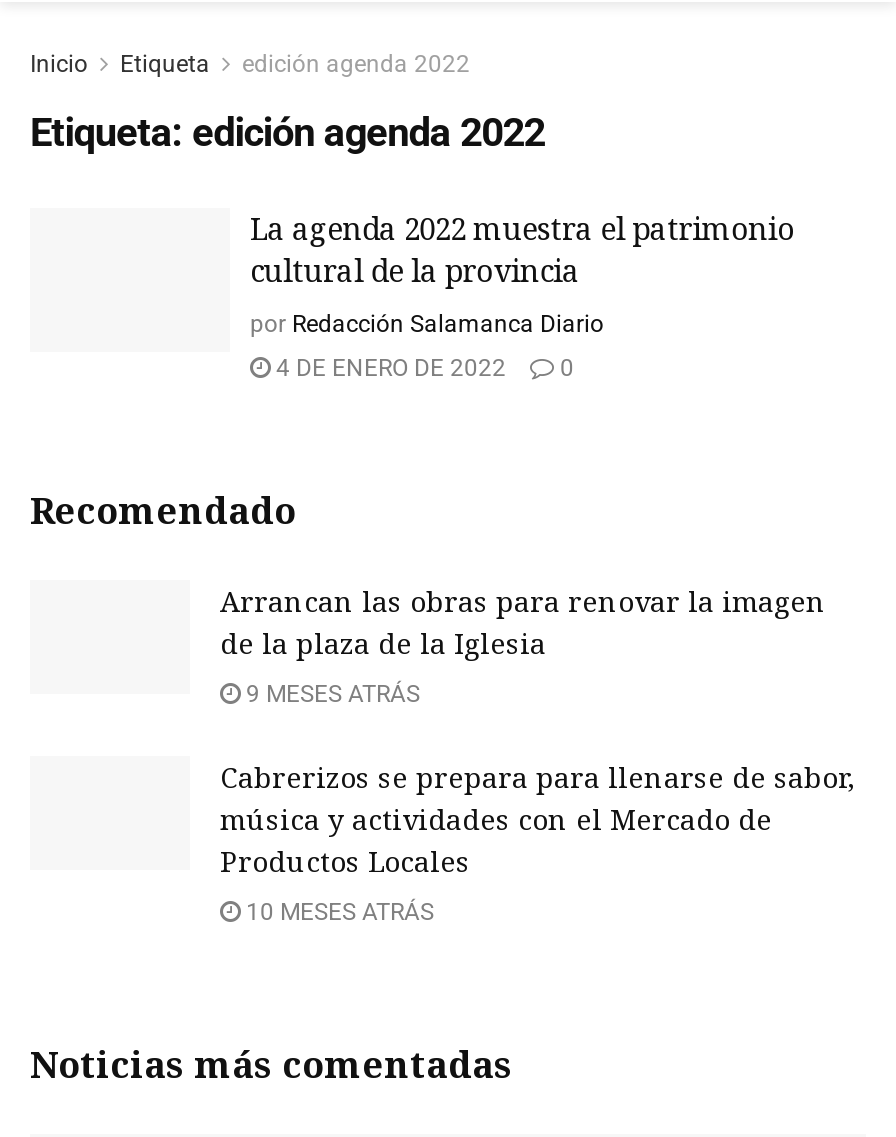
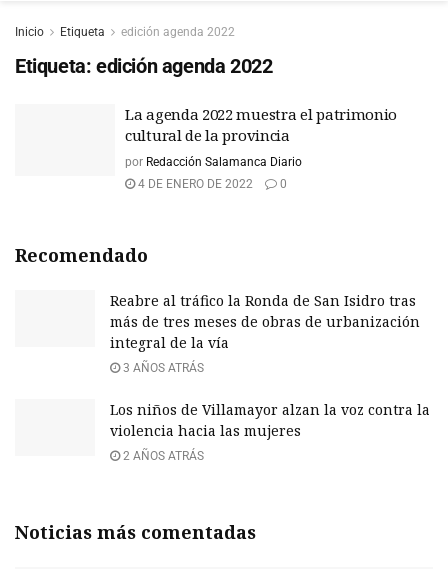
- Arrancan las obras para renovar la imagen
- de la plaza de la Iglesia
+ Reabre al tráfico la Ronda de San Isidro tras
+ más de tres meses de obras de urbanización
+ integral de la vía

- 9 MESES ATRÁS
+ 3 AÑOS ATRÁS

- Cabrerizos se prepara para llenarse de sabor,
- música y actividades con el Mercado de
- Productos Locales
+ Los niños de Villamayor alzan la voz contra la
+ violencia hacia las mujeres

- 10 MESES ATRÁS
+ 2 AÑOS ATRÁS
